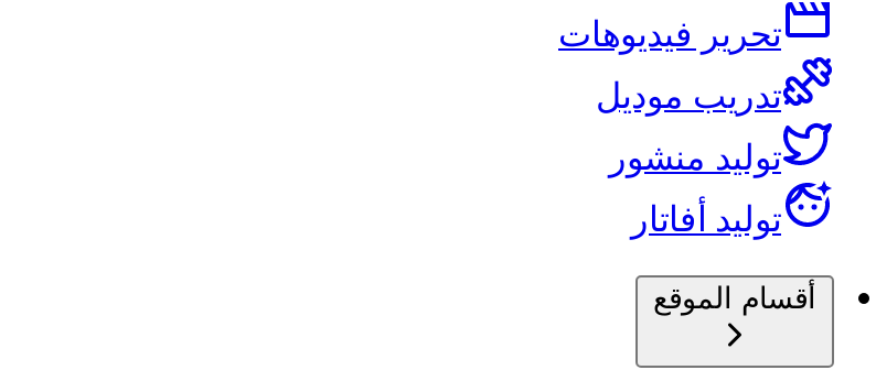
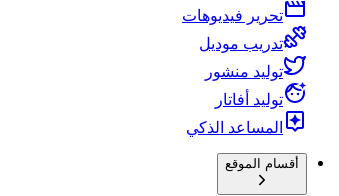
+ المساعد الذكي
